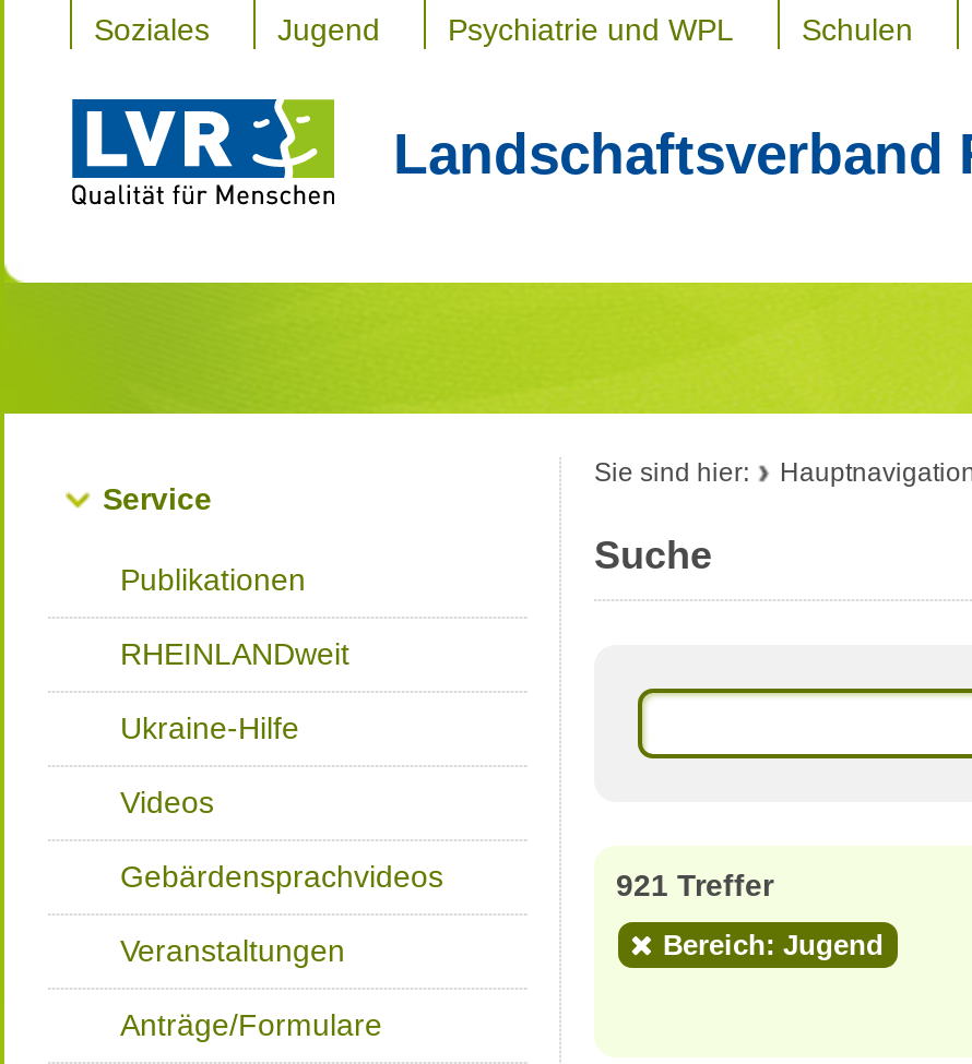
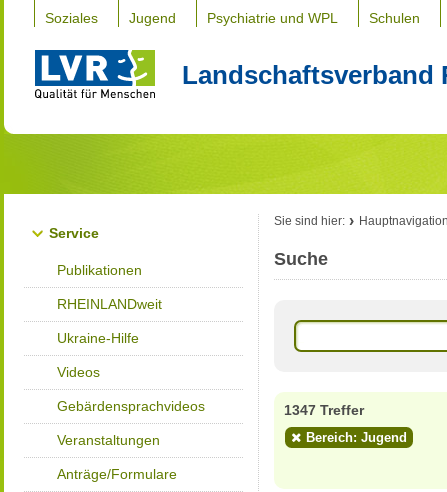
- 921 Treffer
+ 1347 Treffer
